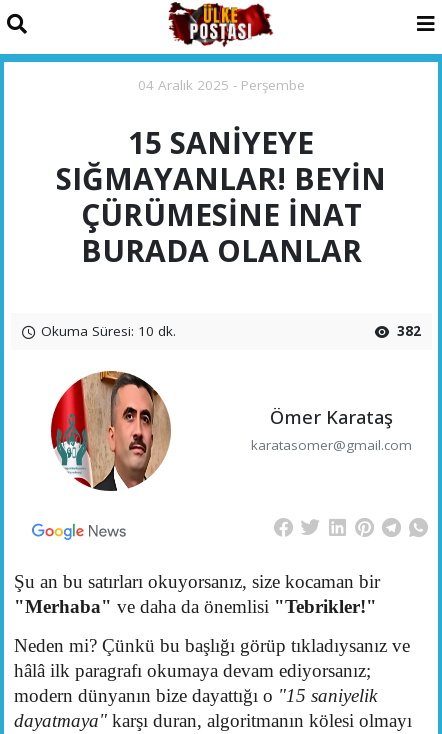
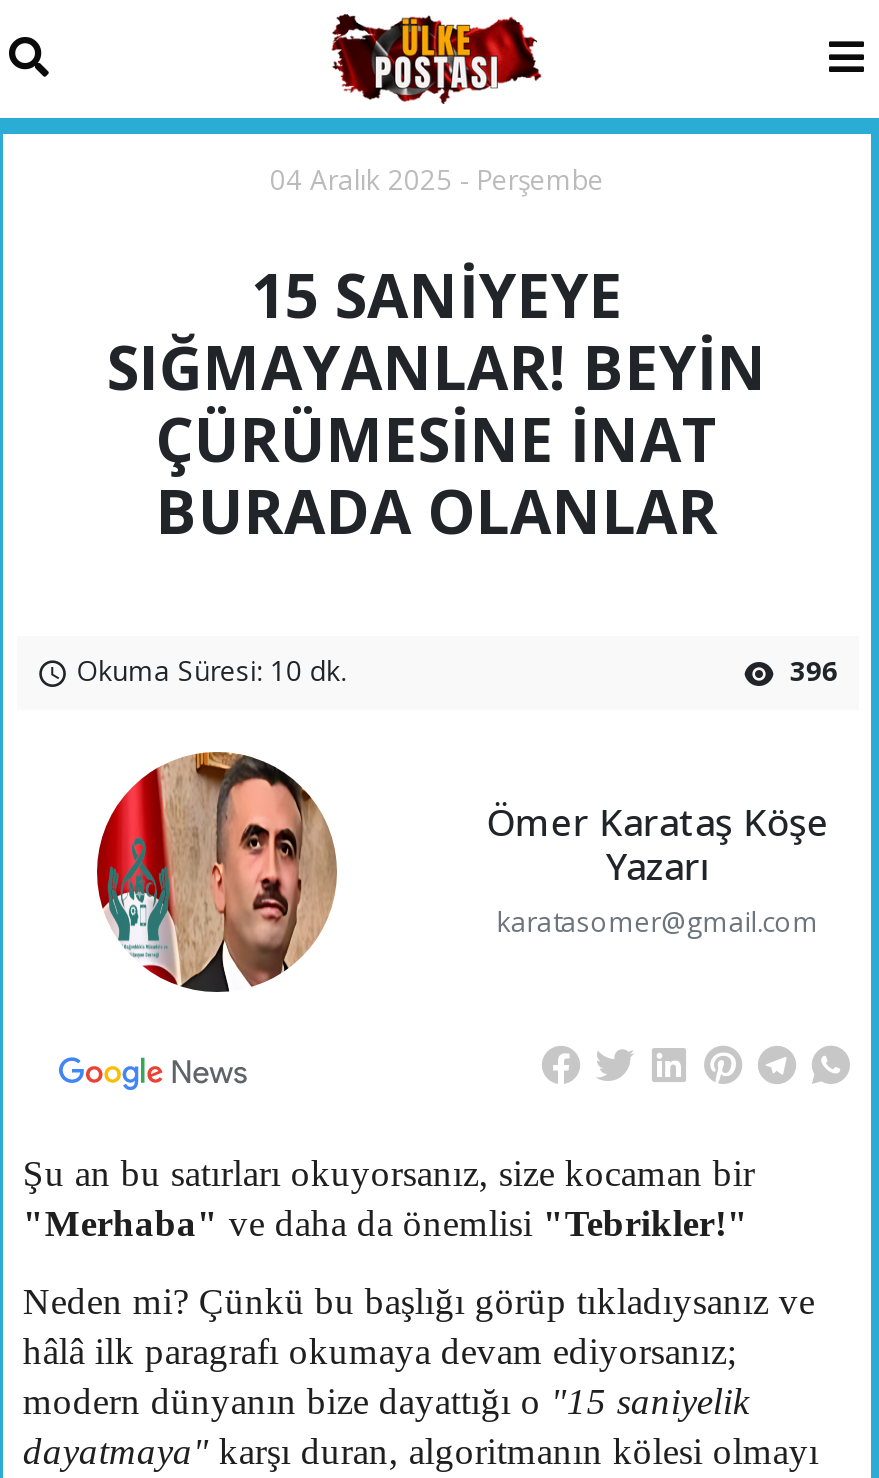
- 382
+ 396

- Ömer Karataş
+ Ömer Karataş Köşe
+ Yazarı
